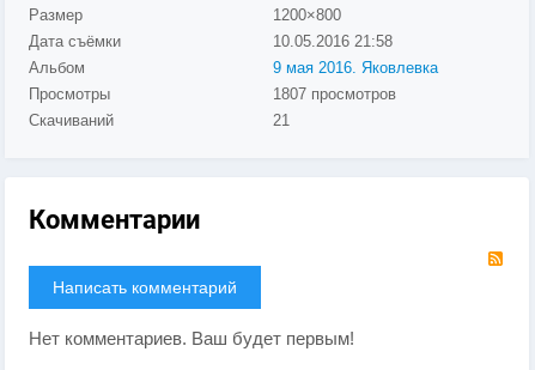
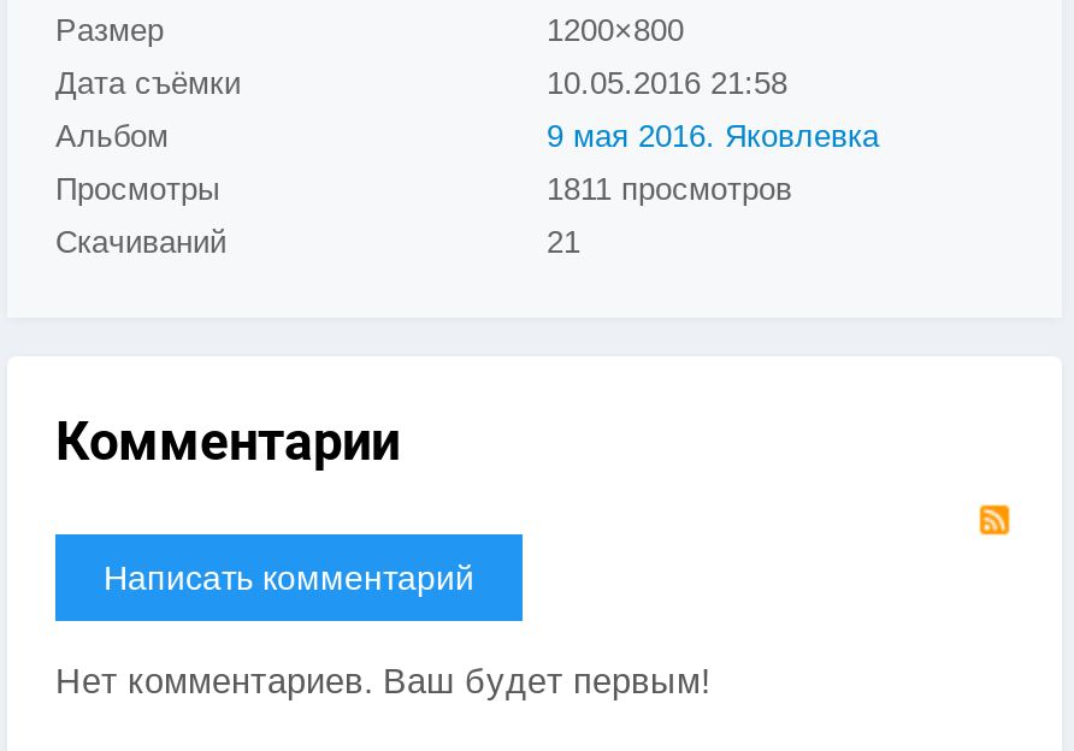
- 1807 просмотров
+ 1811 просмотров
